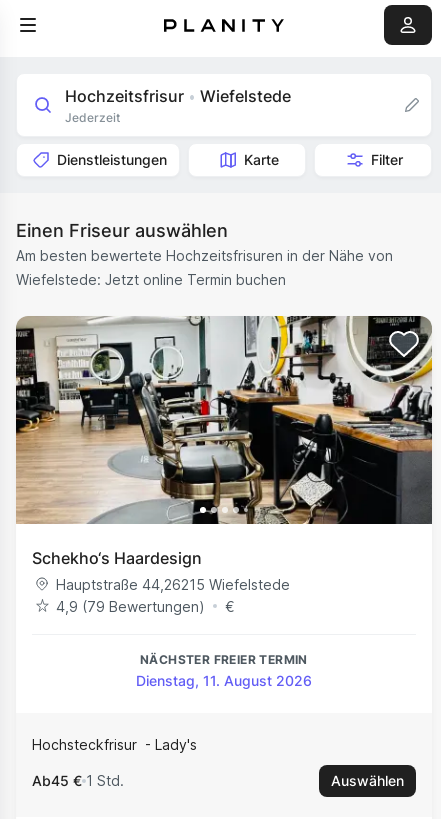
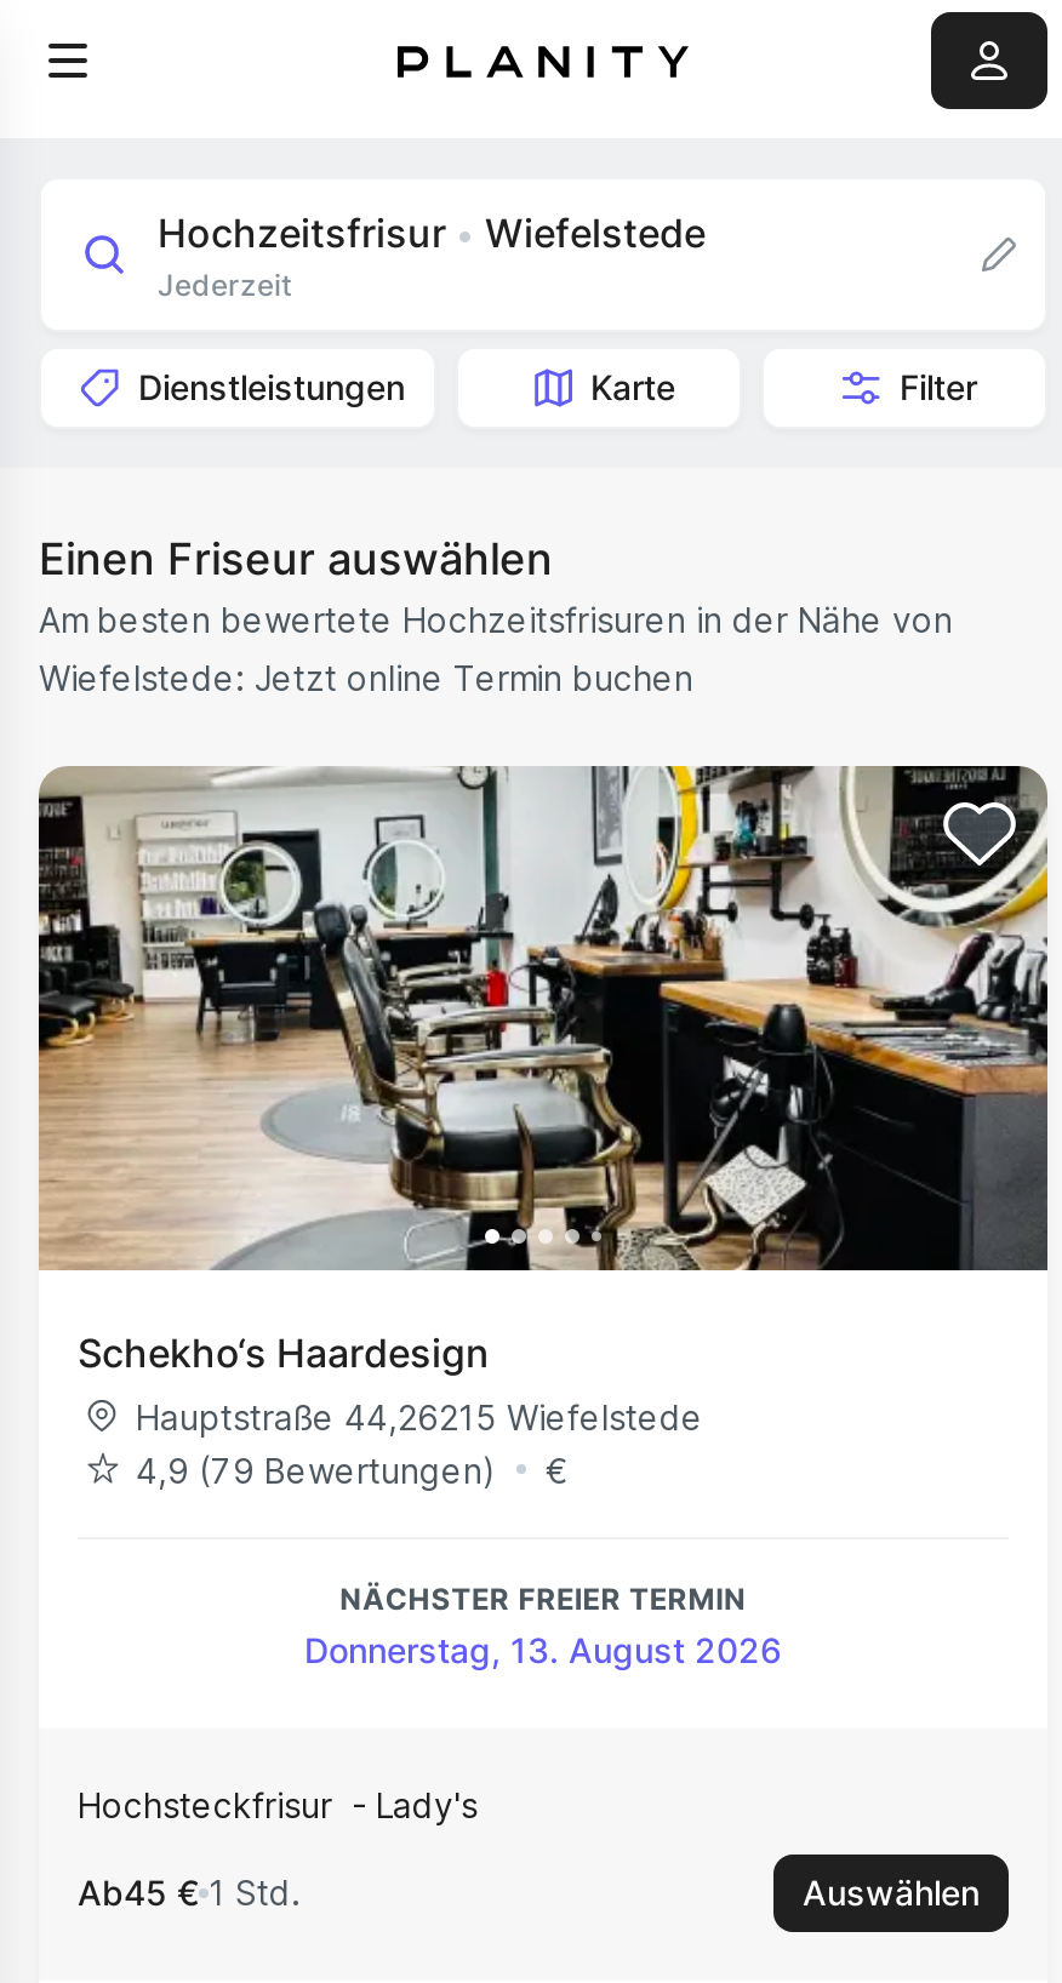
- Dienstag, 11. August 2026
+ Donnerstag, 13. August 2026
